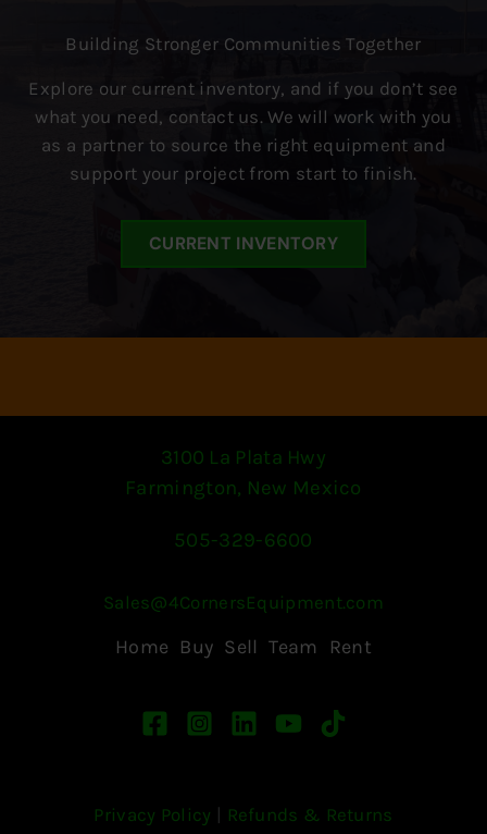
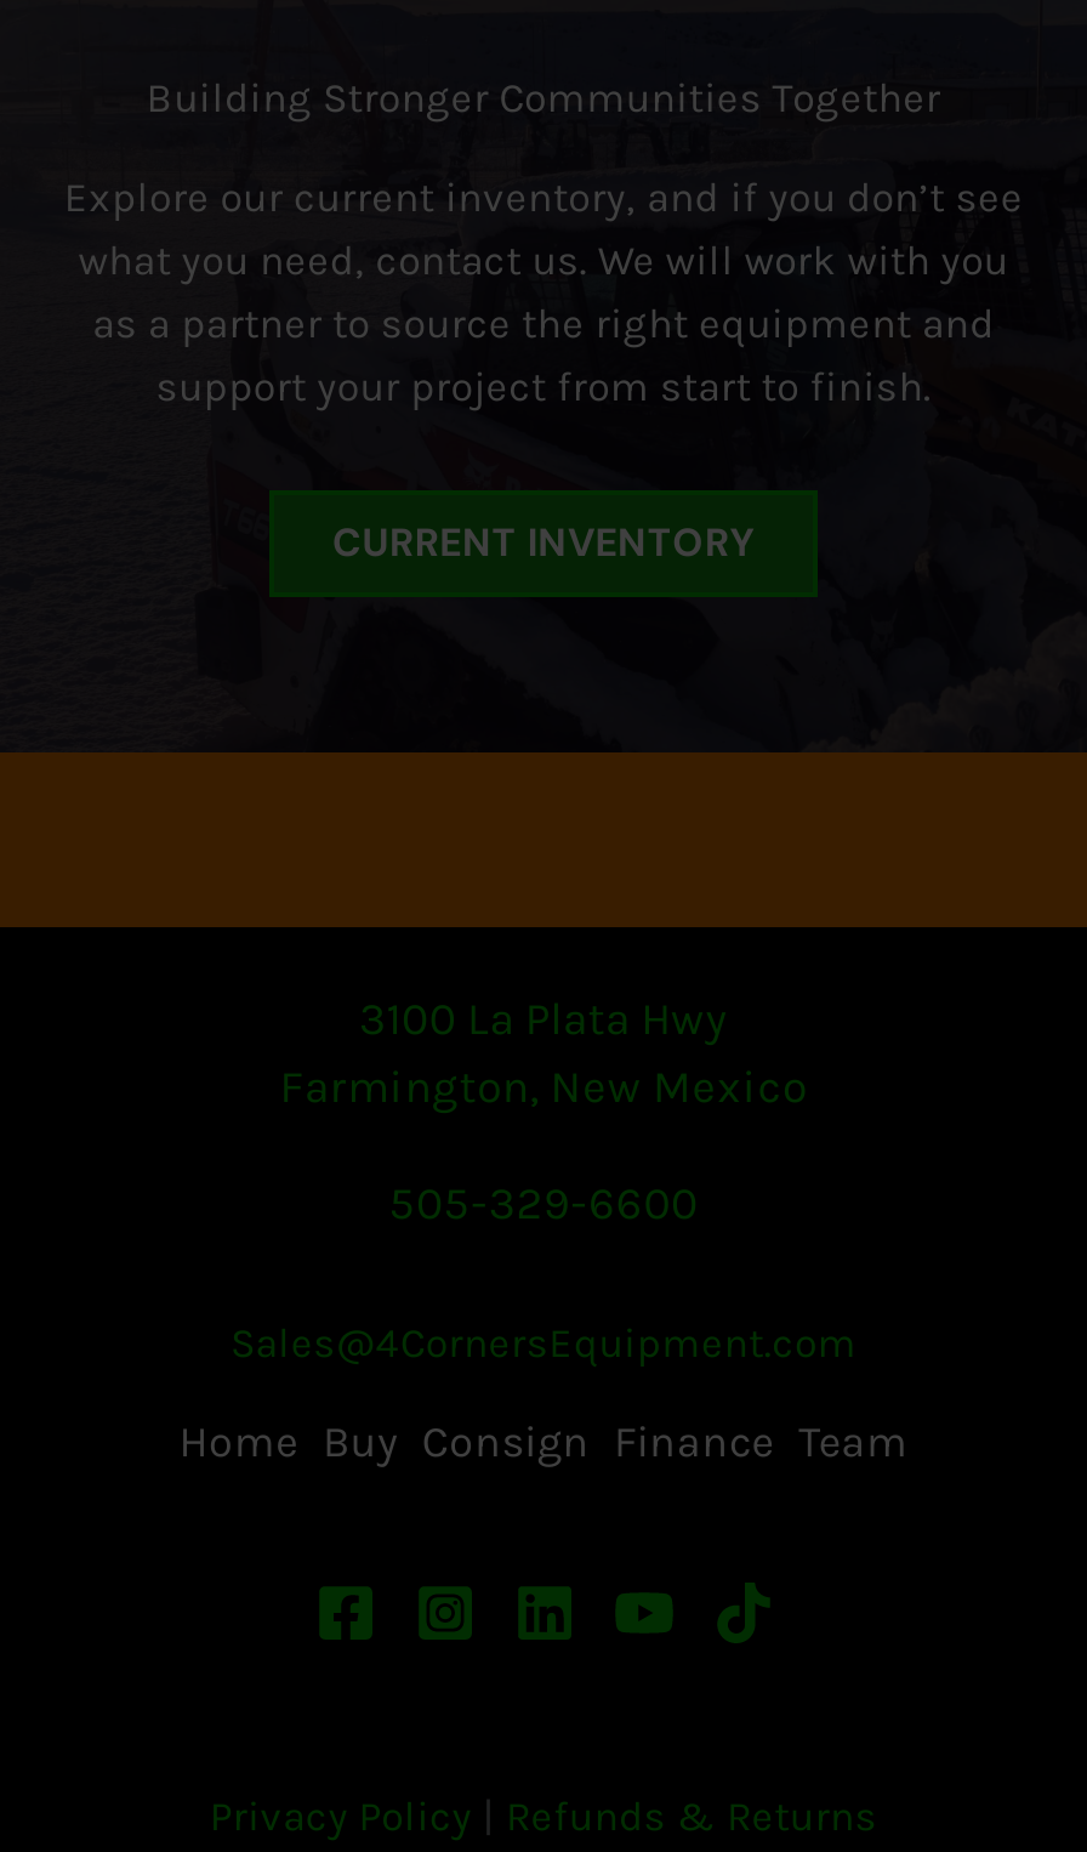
- Home Buy Sell Team Rent
+ Home Buy Consign Finance Team
